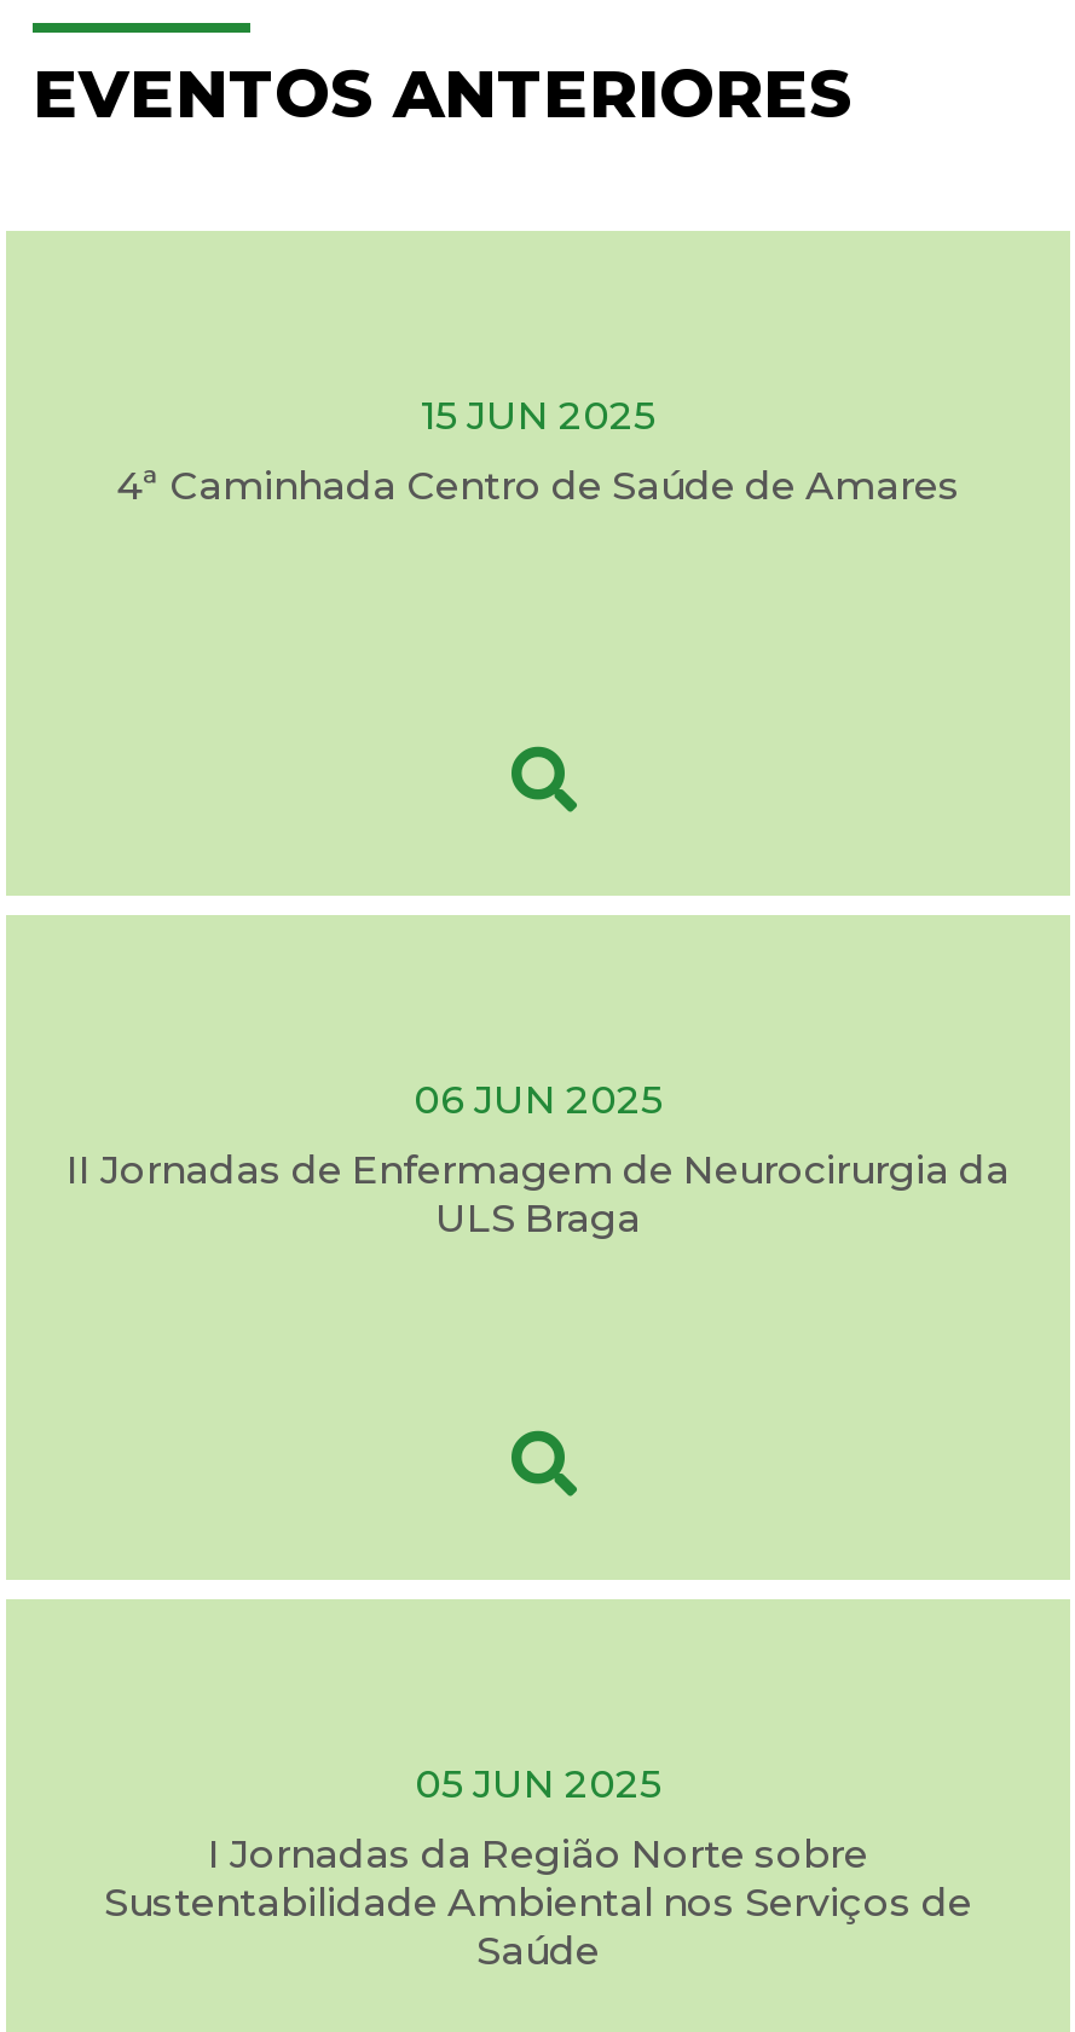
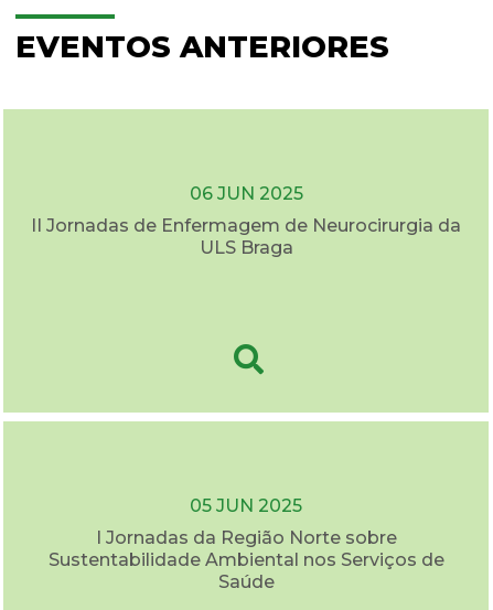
- 15 JUN 2025
- 4ª Caminhada Centro de Saúde de Amares
